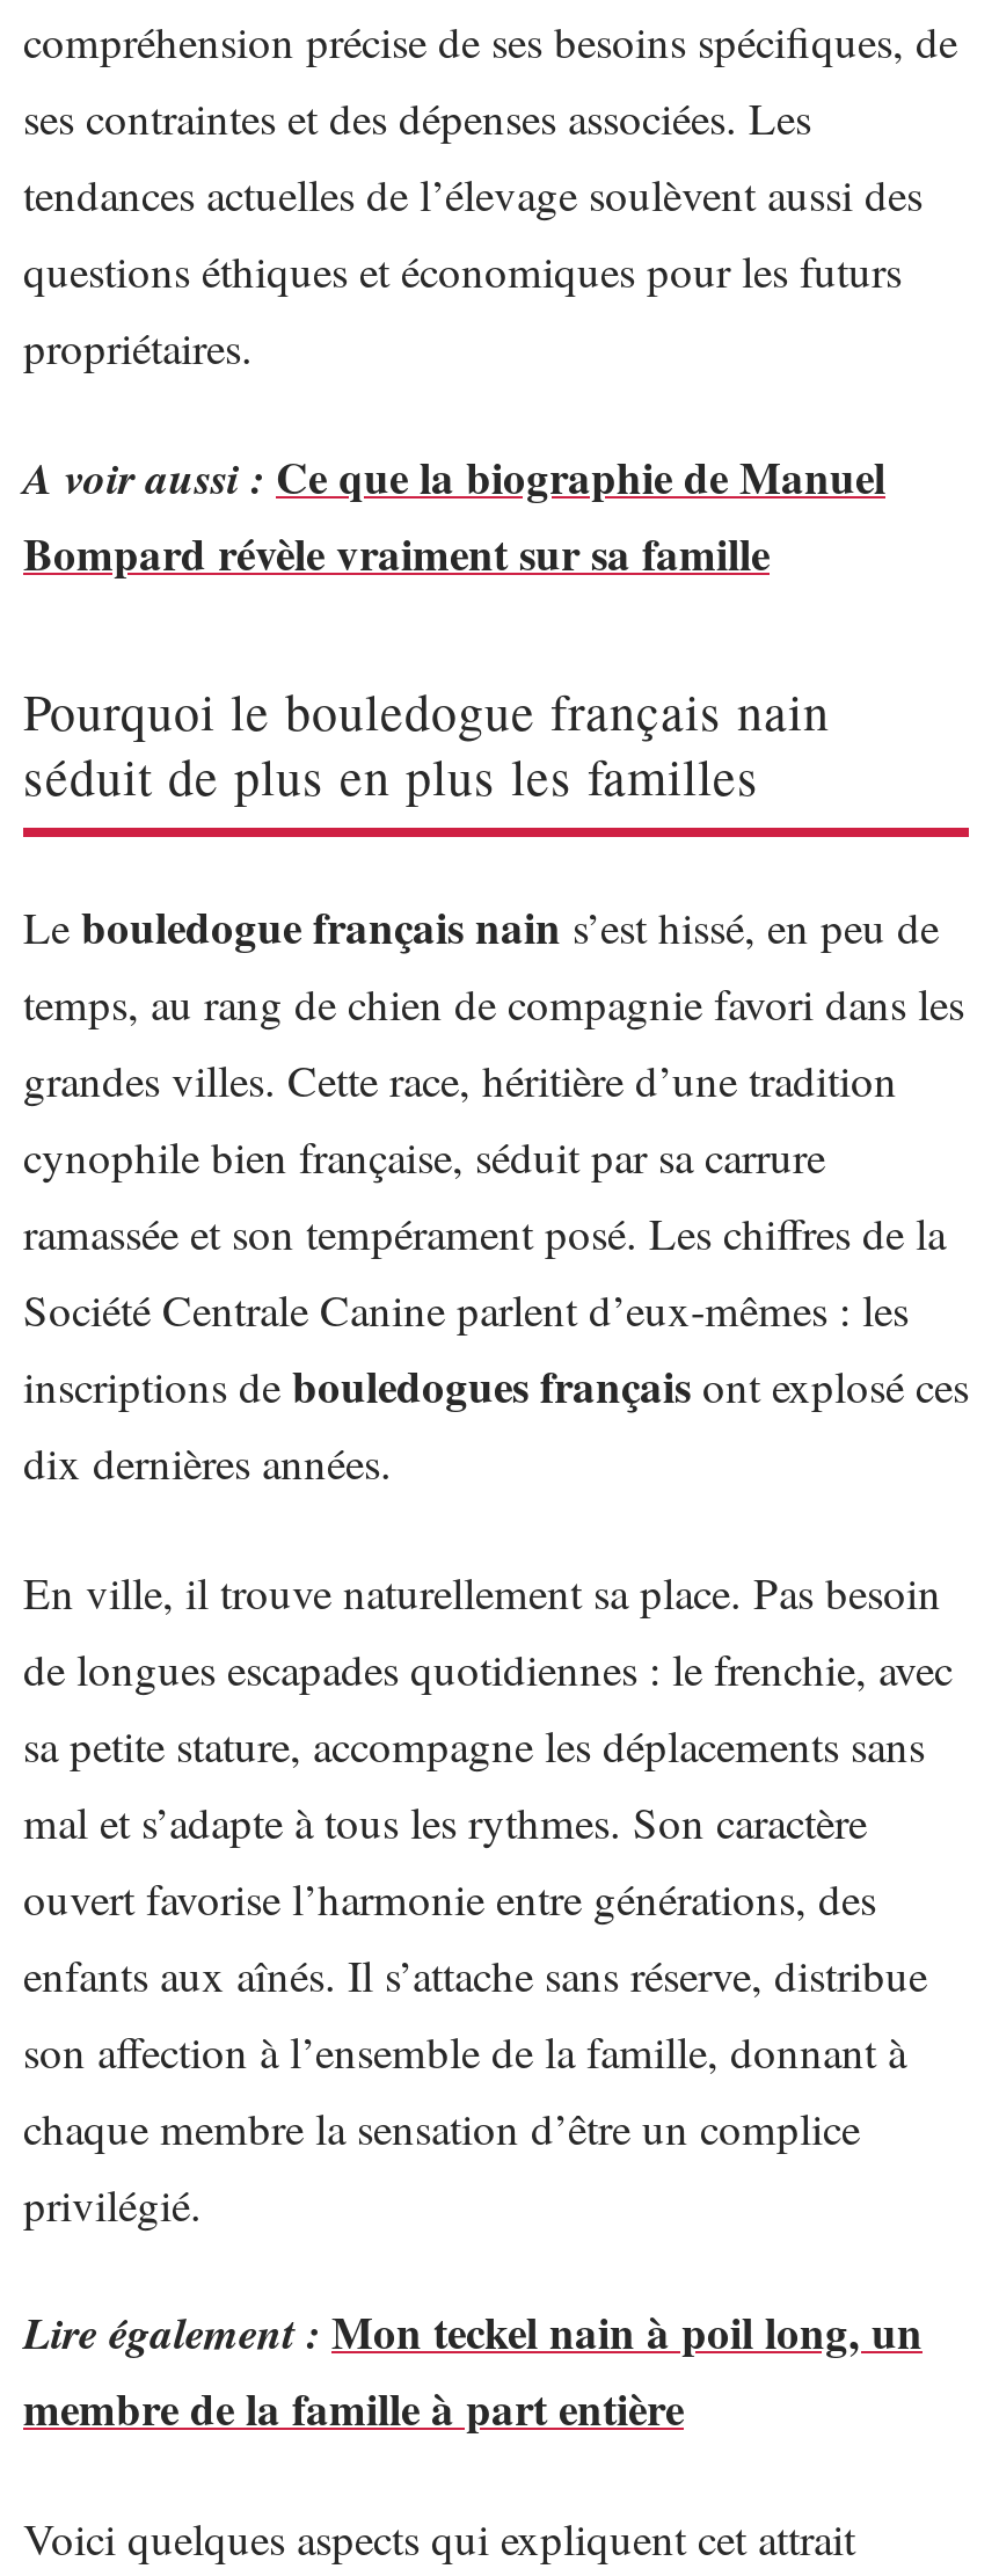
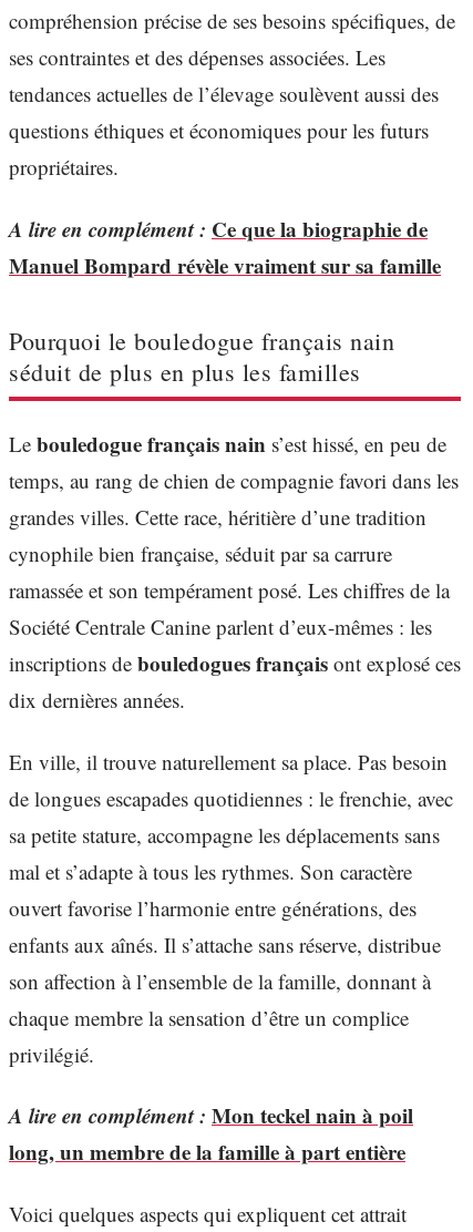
- A voir aussi : Ce que la biographie de Manuel
- Bompard révèle vraiment sur sa famille
+ A lire en complément : Ce que la biographie de
+ Manuel Bompard révèle vraiment sur sa famille

- Lire également : Mon teckel nain à poil long, un
- membre de la famille à part entière
+ A lire en complément : Mon teckel nain à poil
+ long, un membre de la famille à part entière
